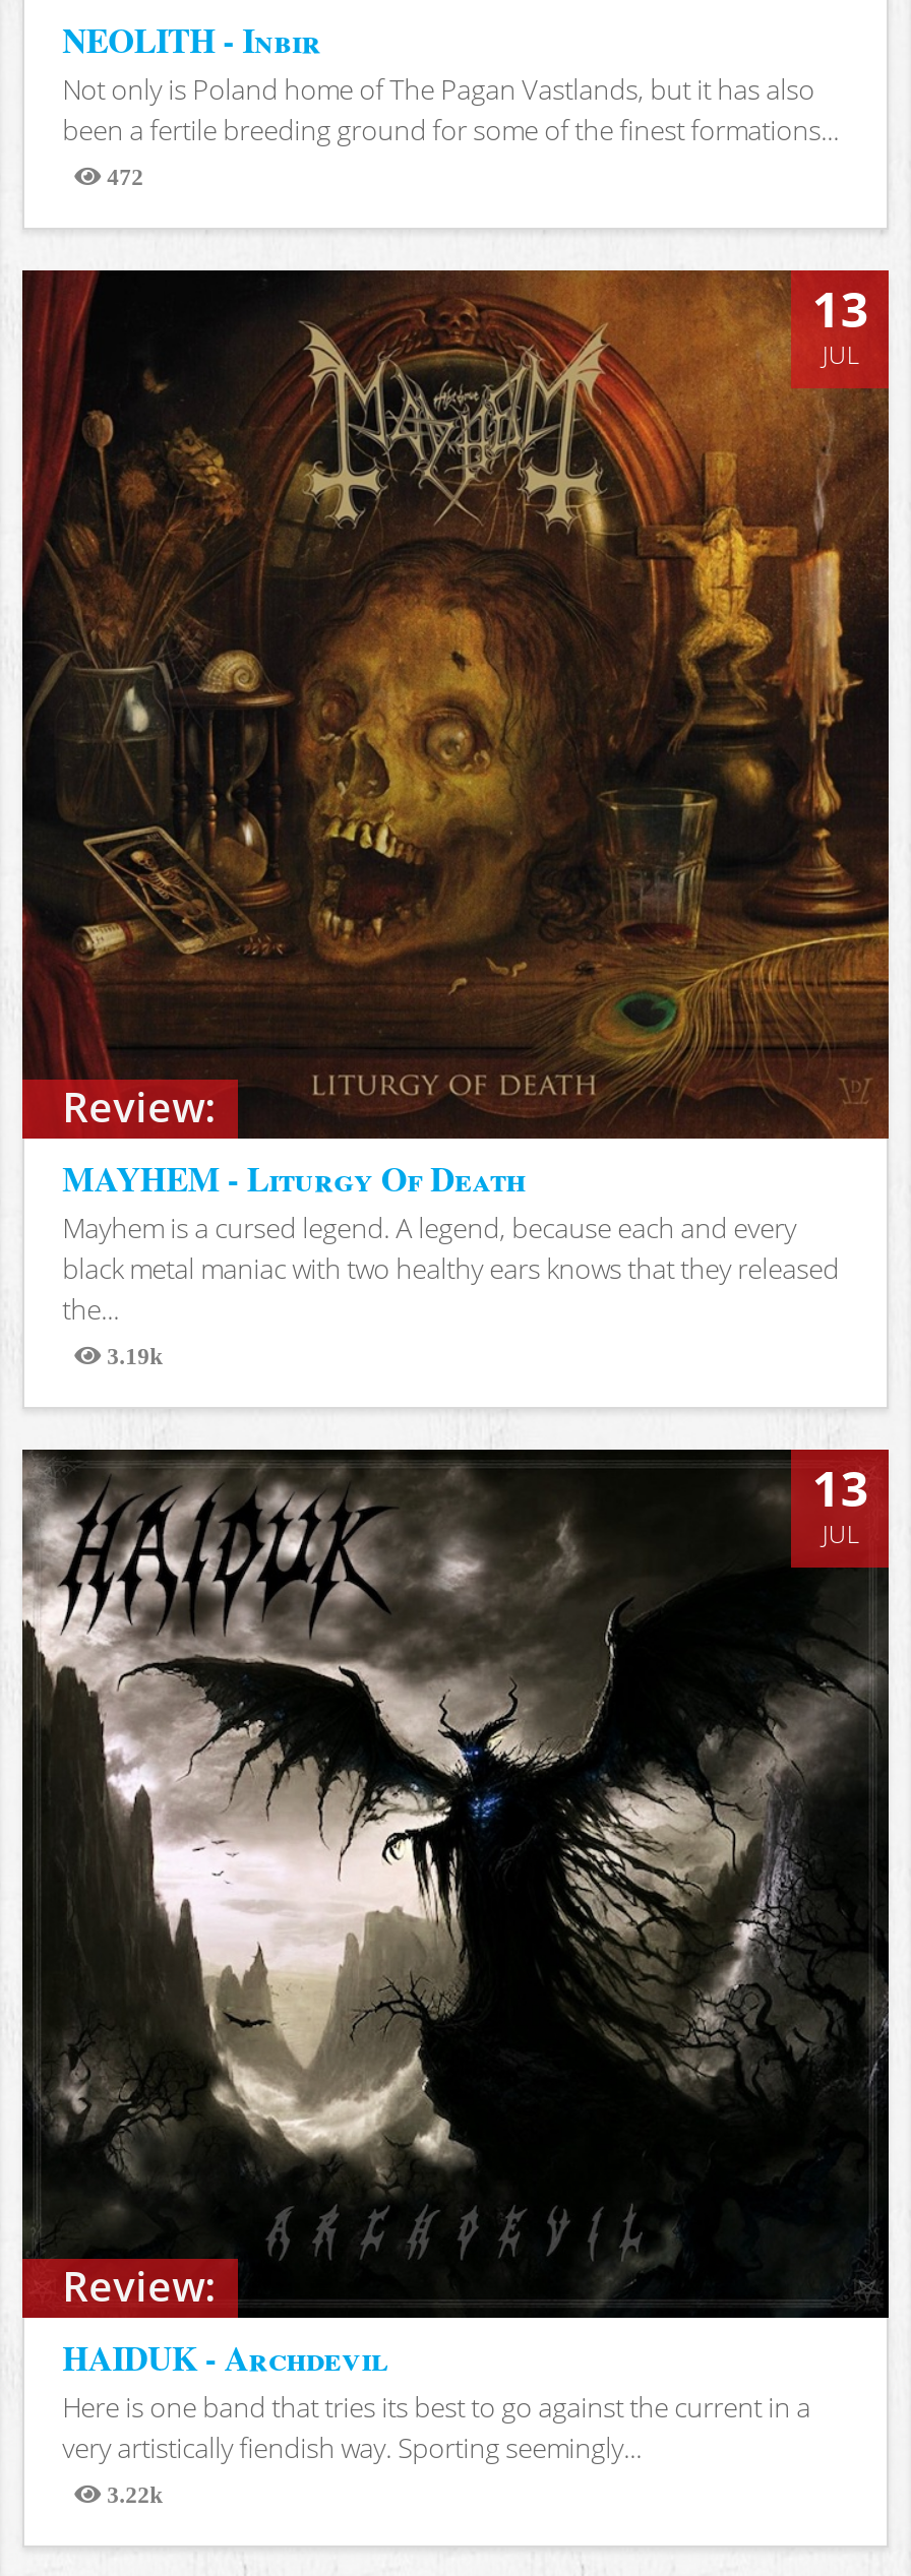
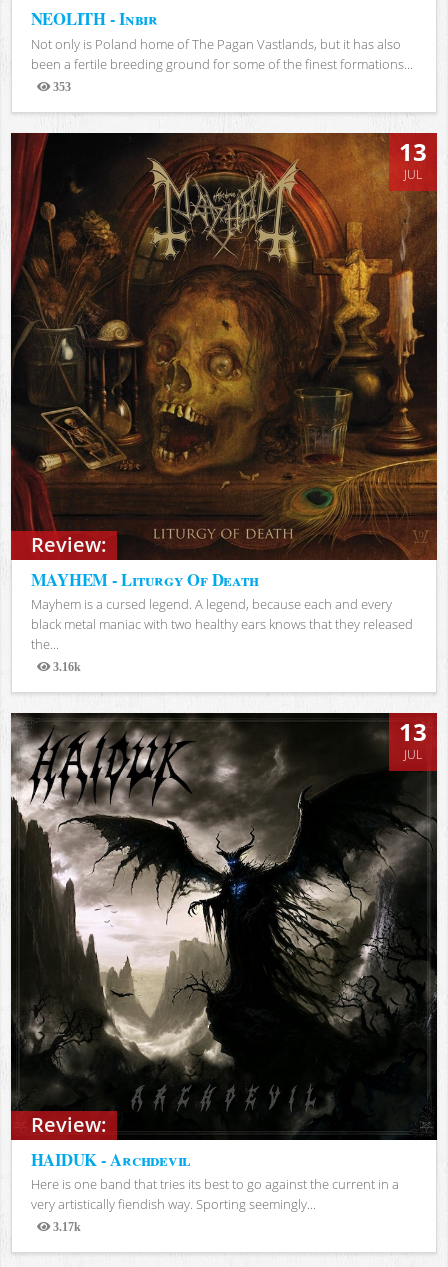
- 472
+ 353

- 3.19k
+ 3.16k

- 3.22k
+ 3.17k
